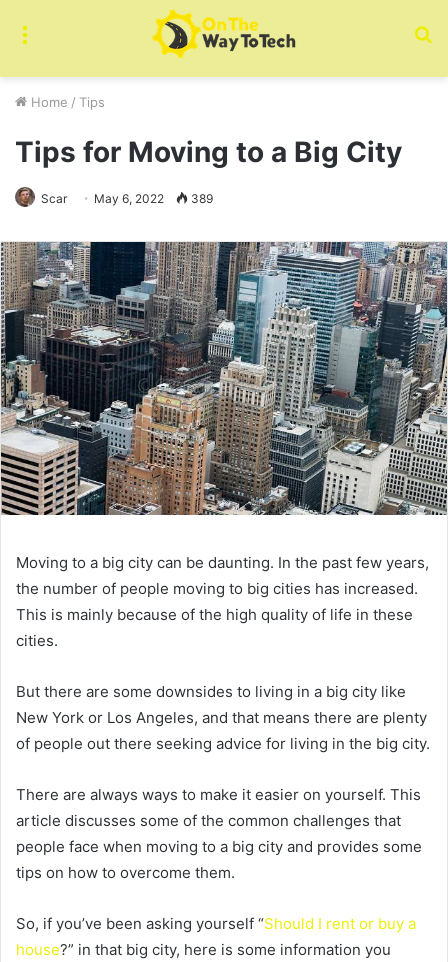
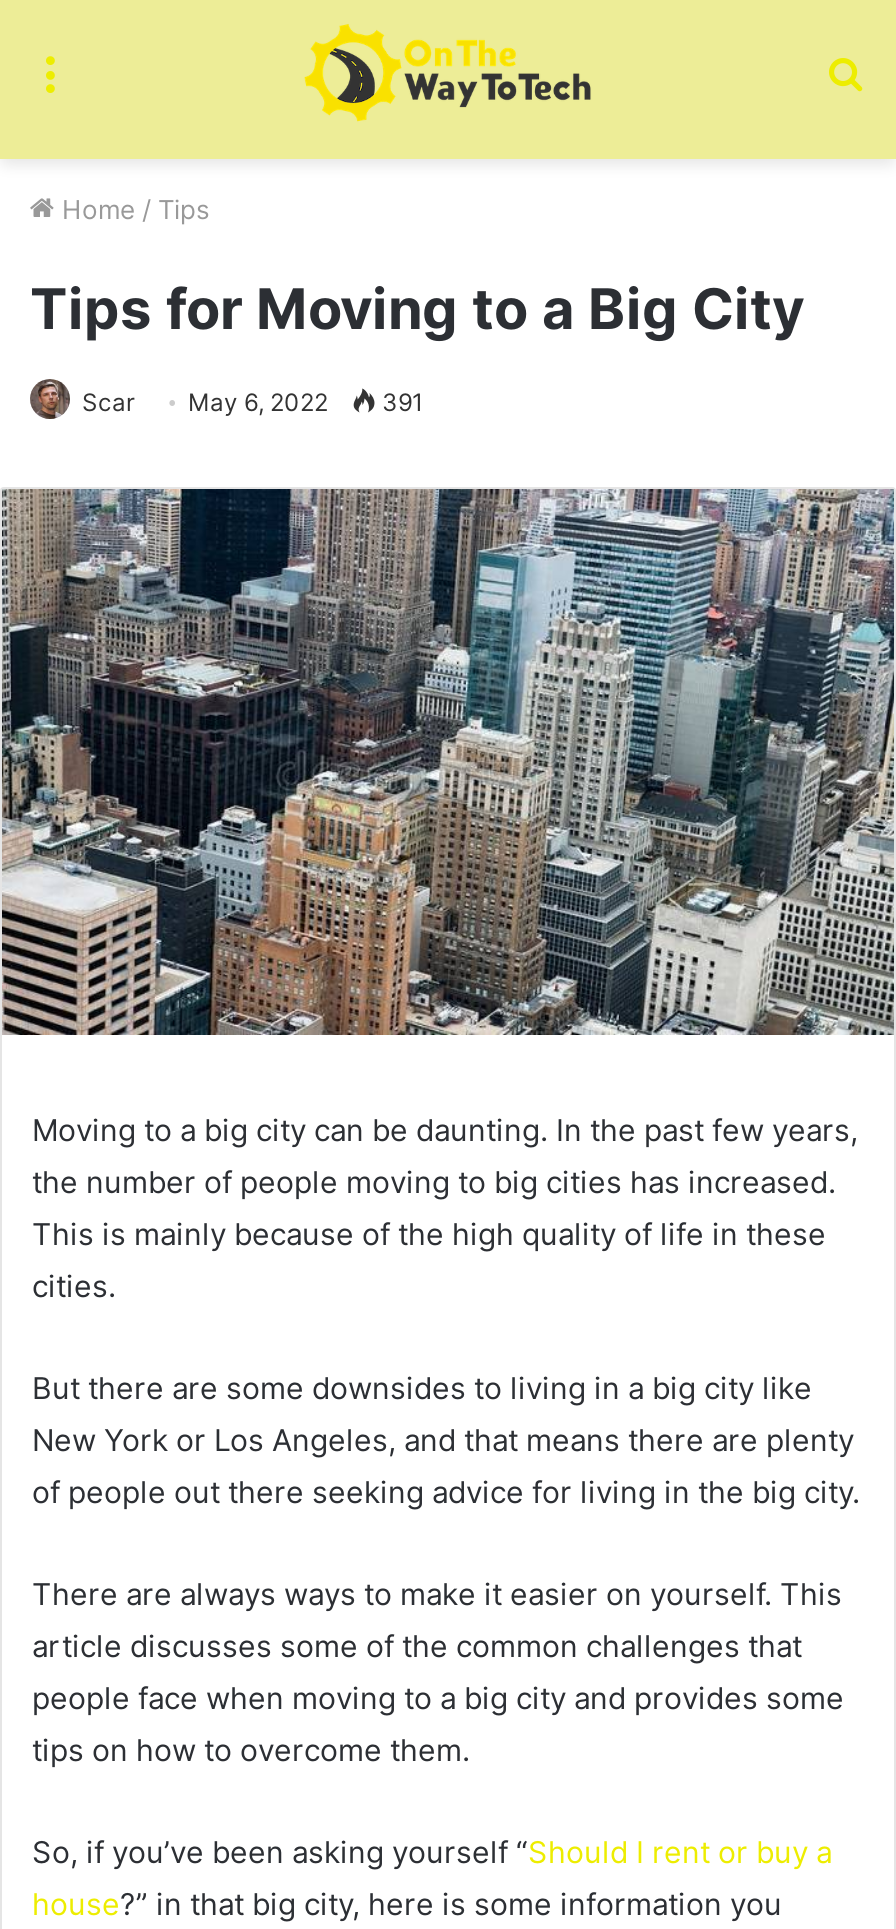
- Scar May 6, 2022 389
+ Scar May 6, 2022 391
